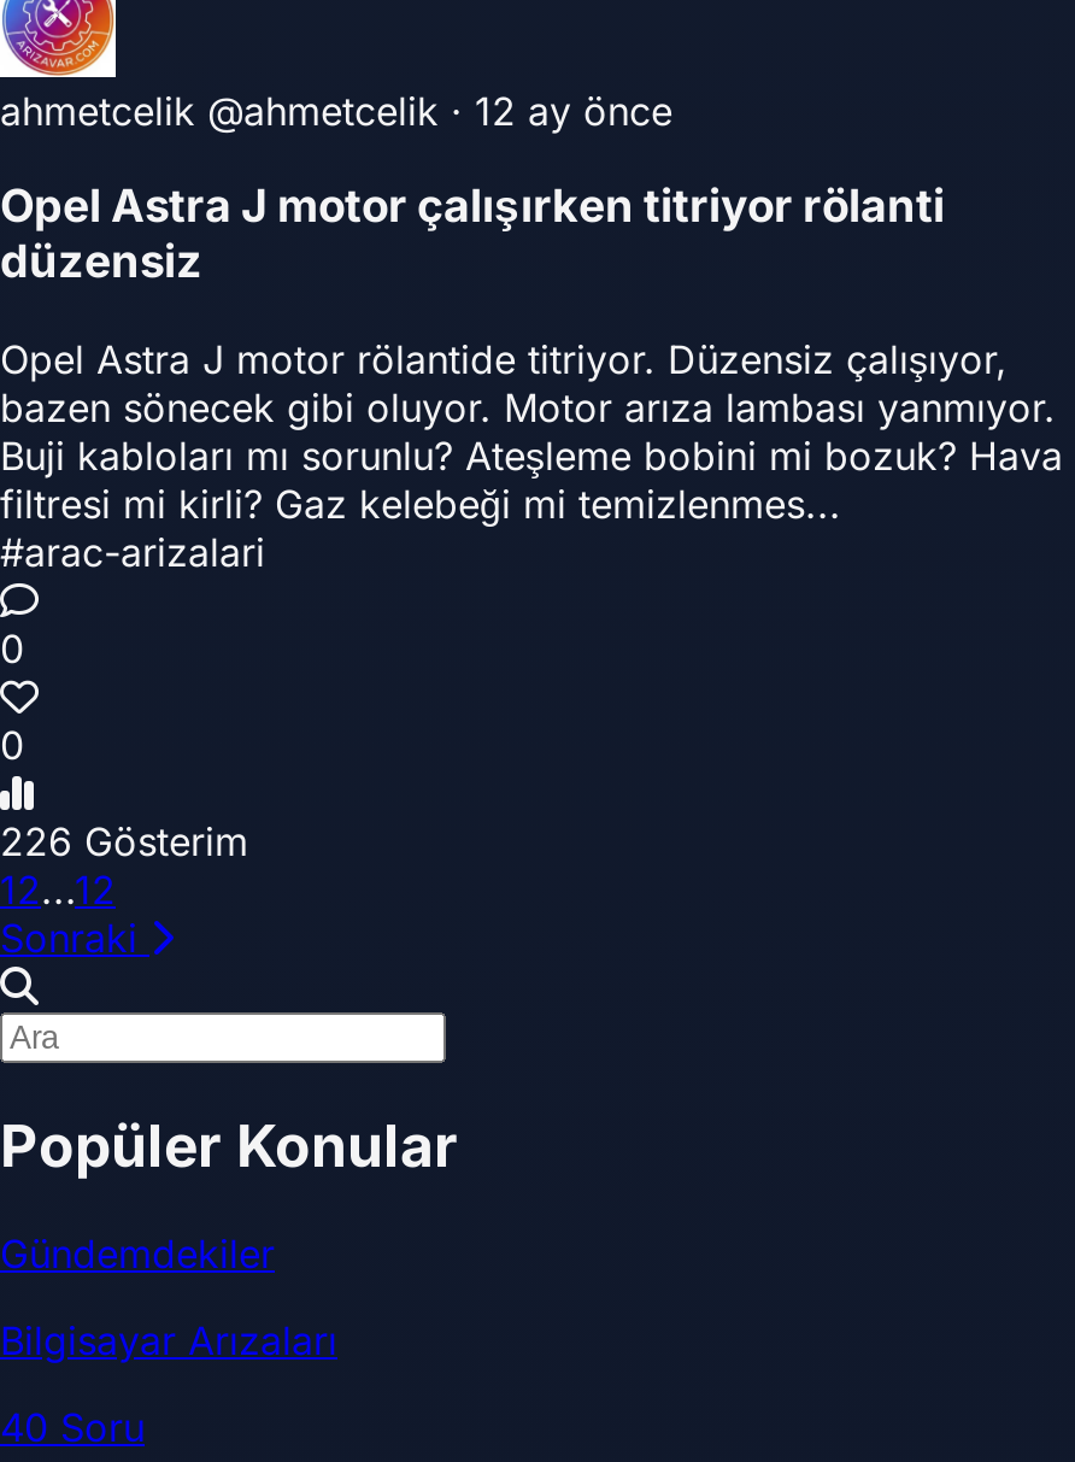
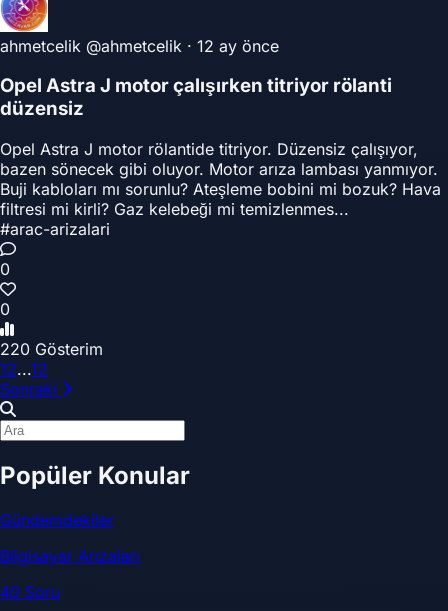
- 226 Gösterim
+ 220 Gösterim
